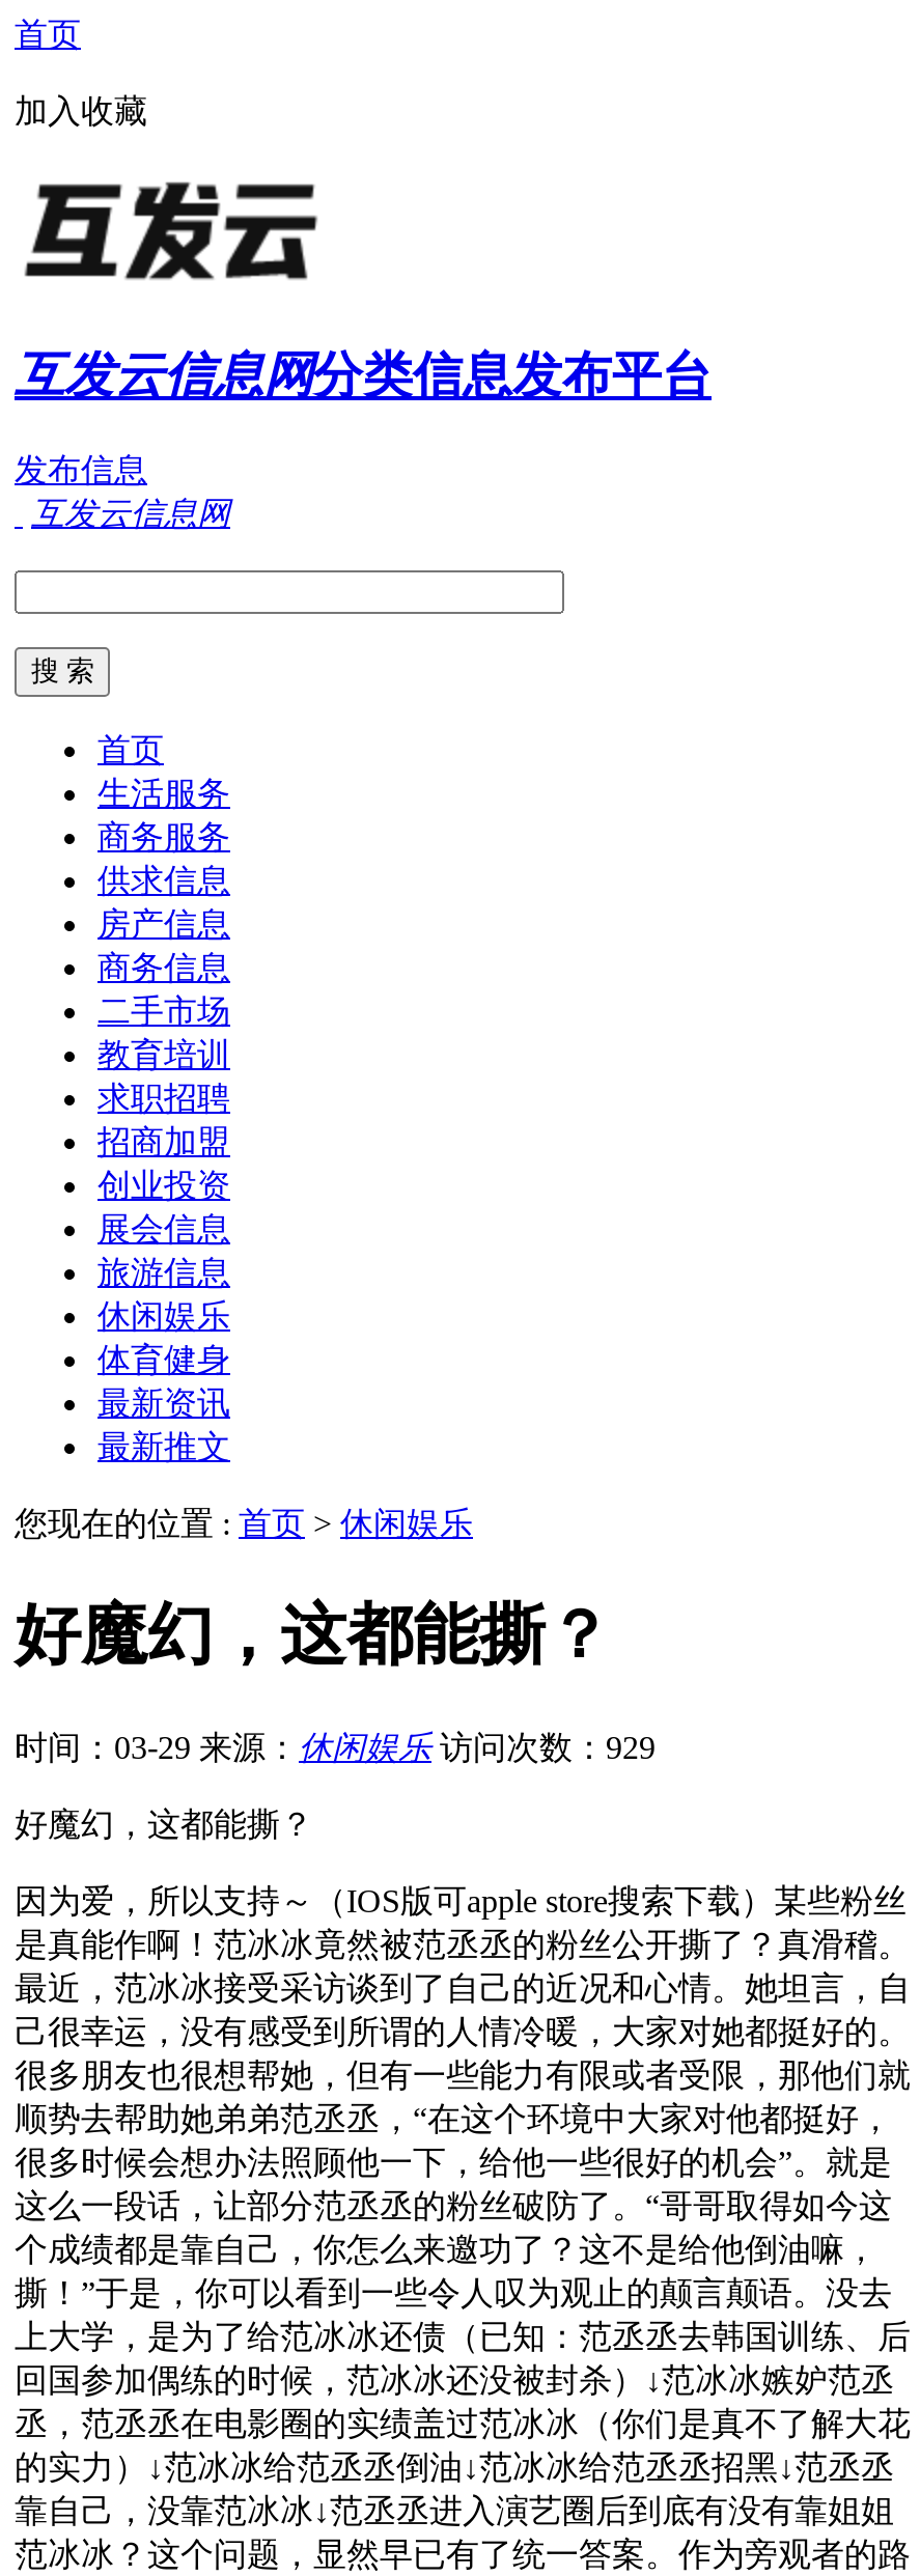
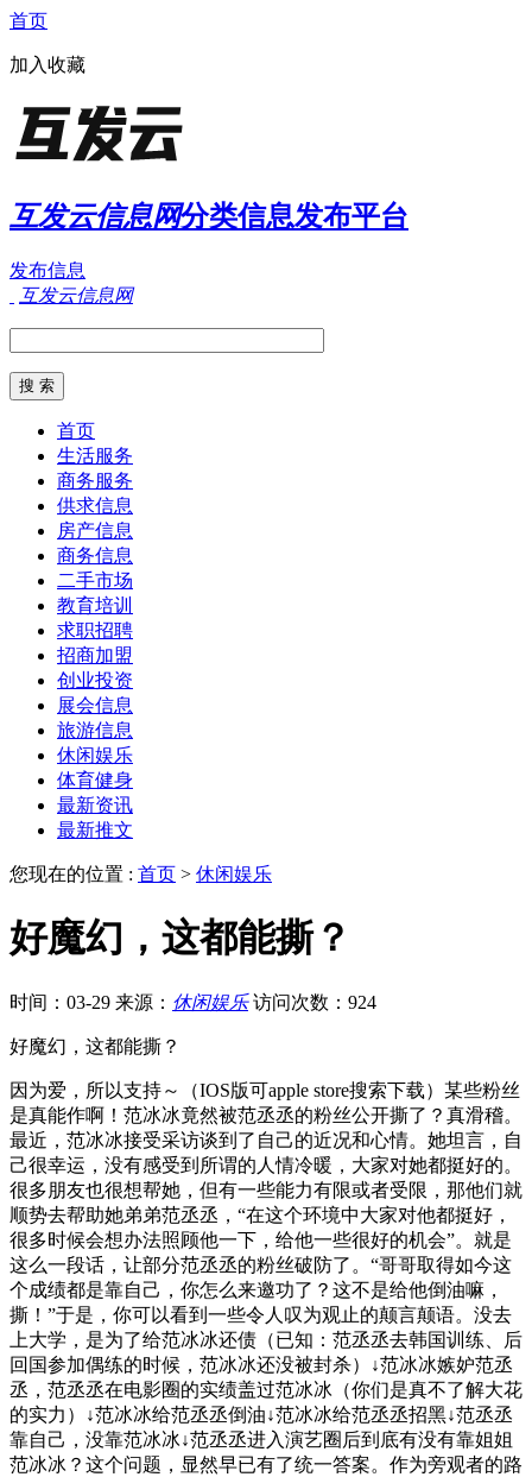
- 时间：03-29 来源：休闲娱乐 访问次数：929
+ 时间：03-29 来源：休闲娱乐 访问次数：924
